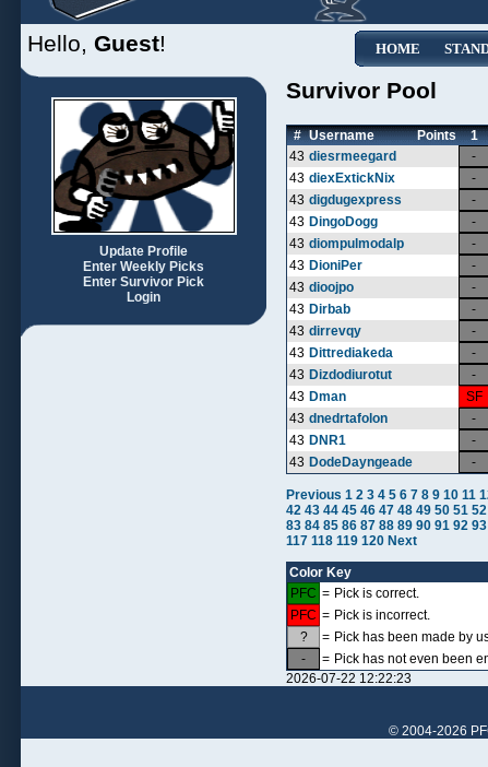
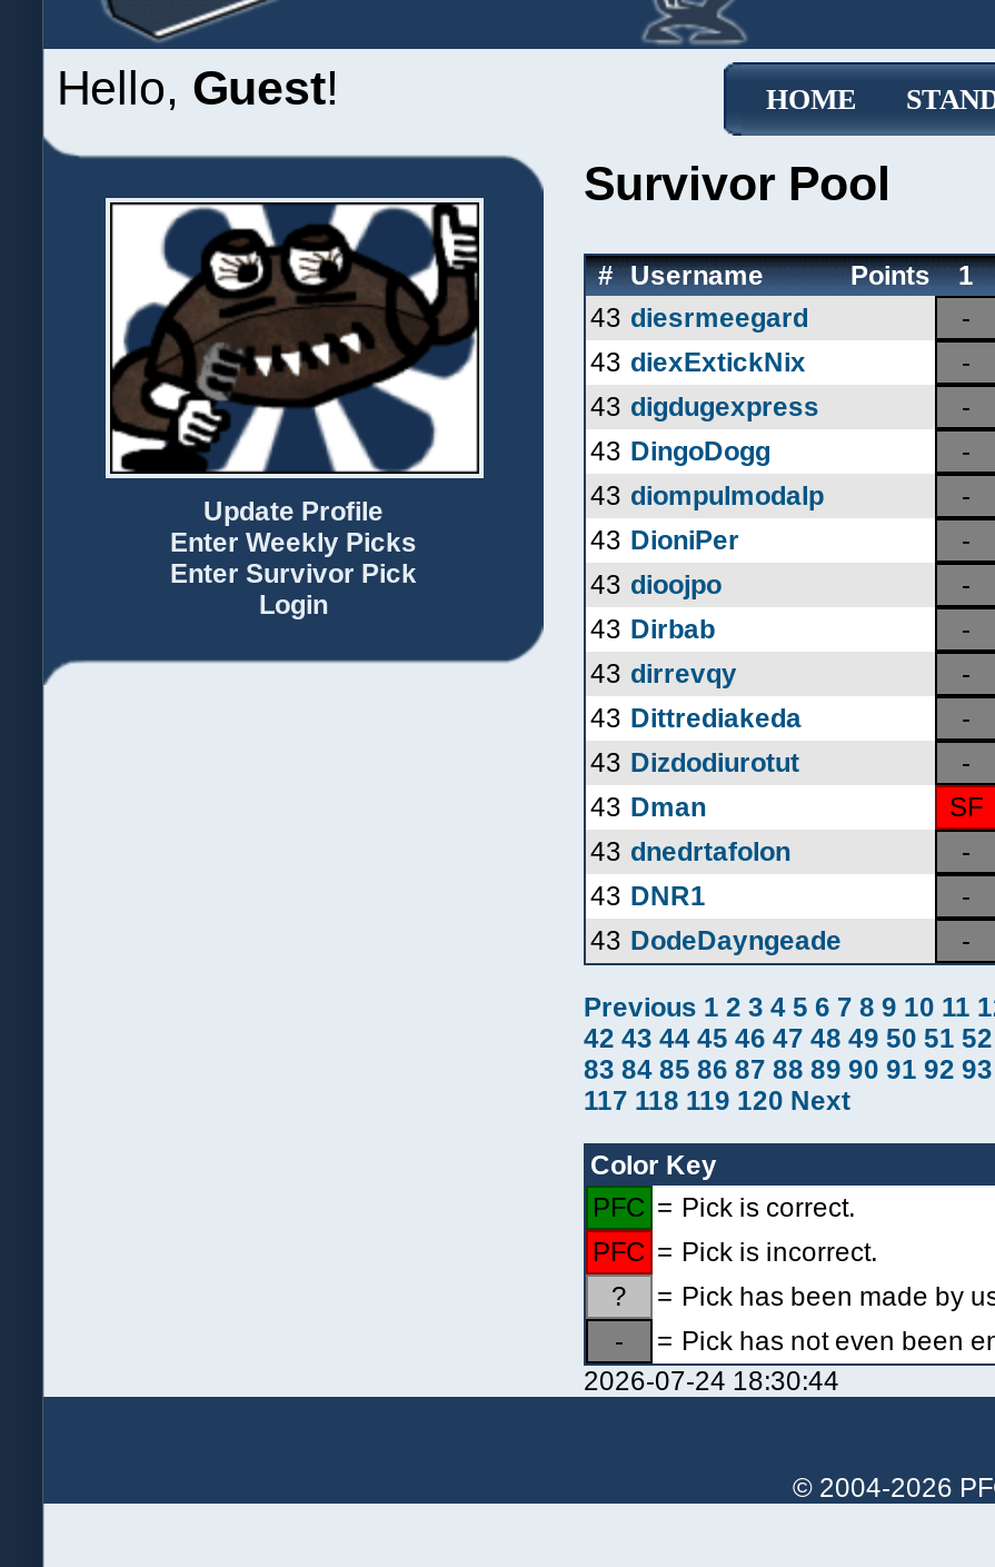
- 2026-07-22 12:22:23
+ 2026-07-24 18:30:44
